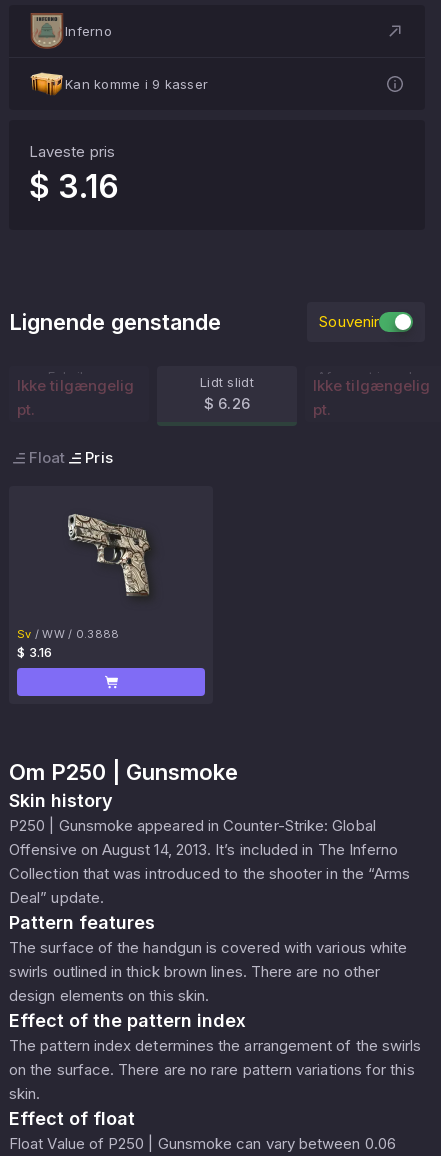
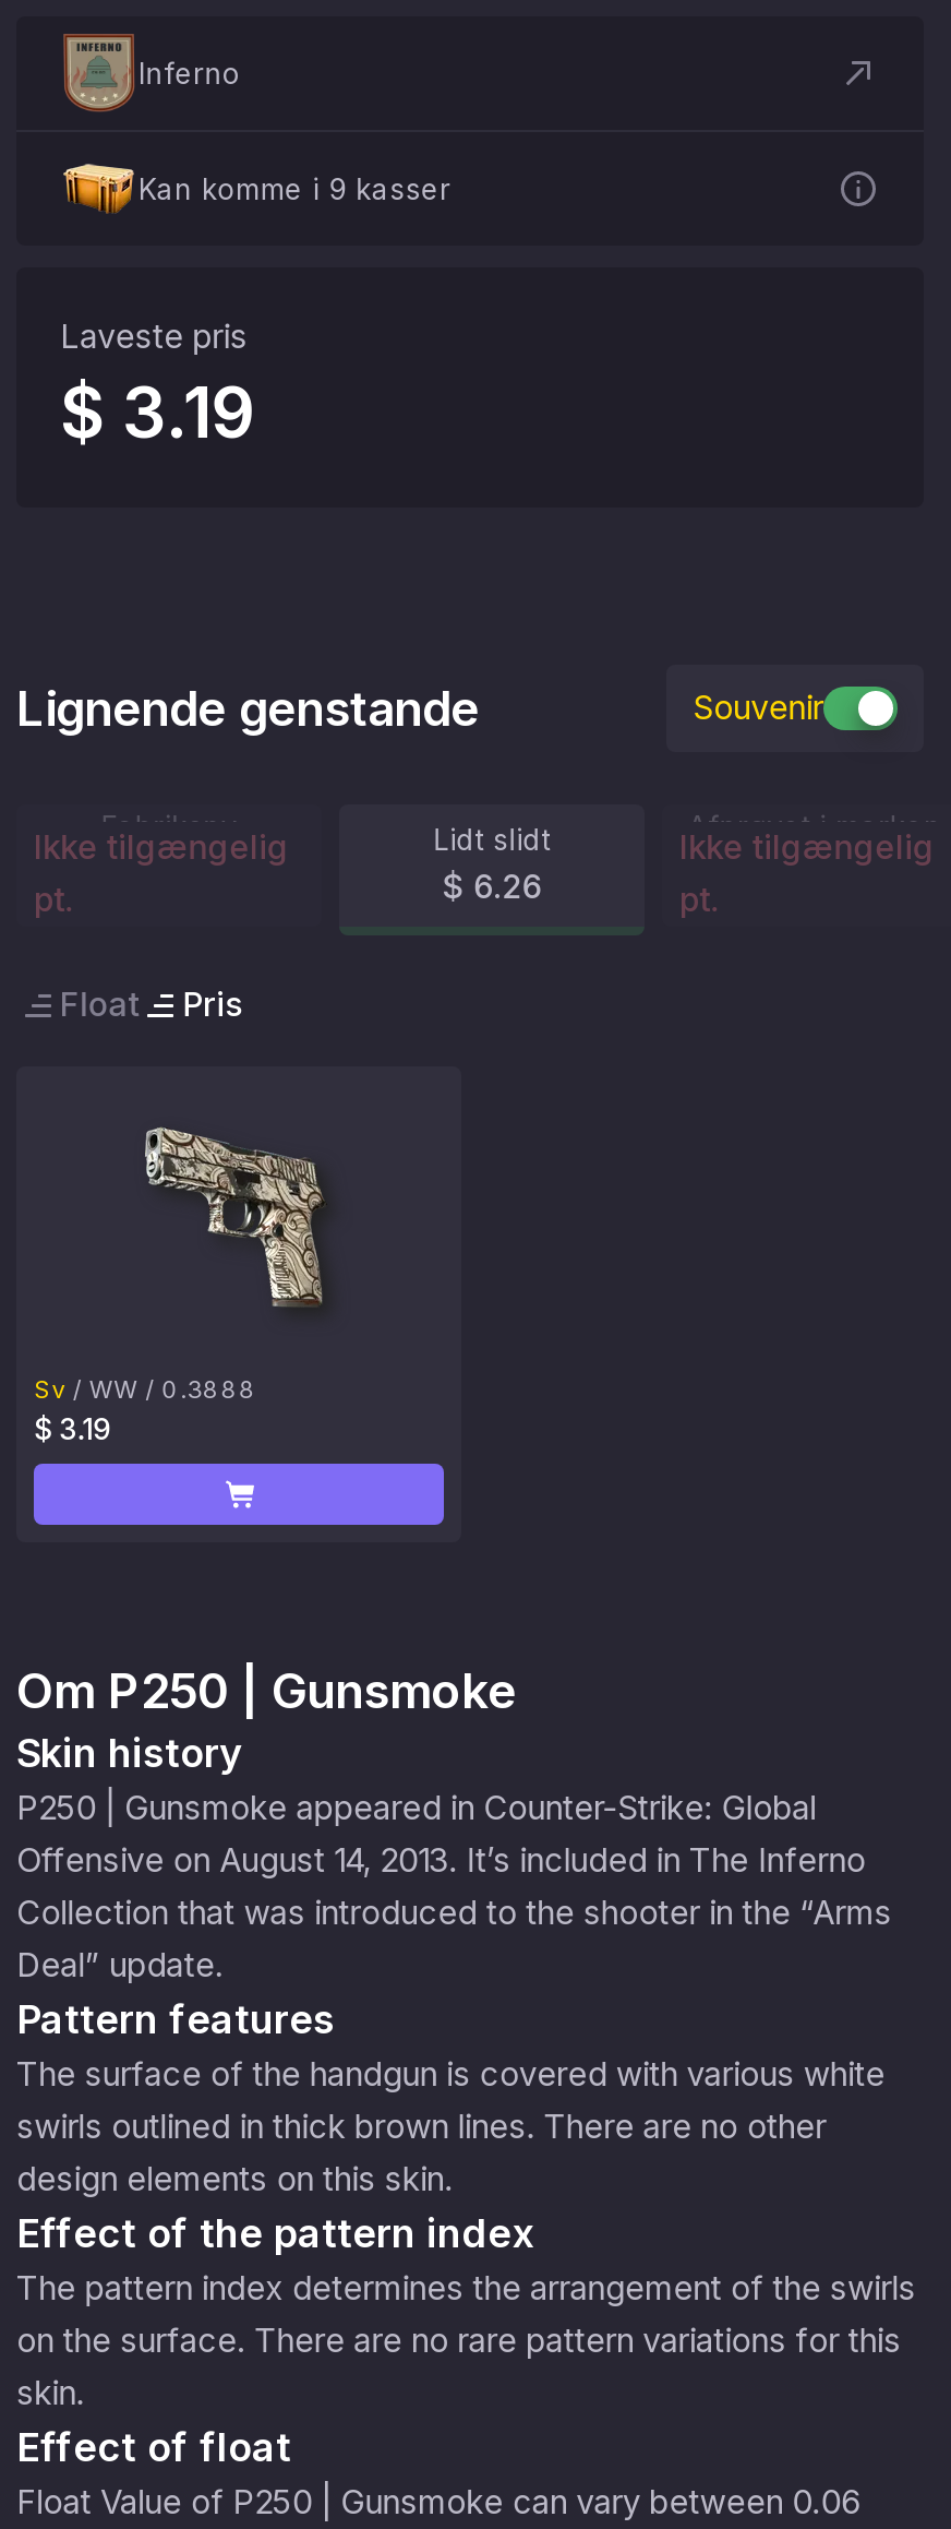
- $ 3.16
+ $ 3.19

- $ 3.16
+ $ 3.19
